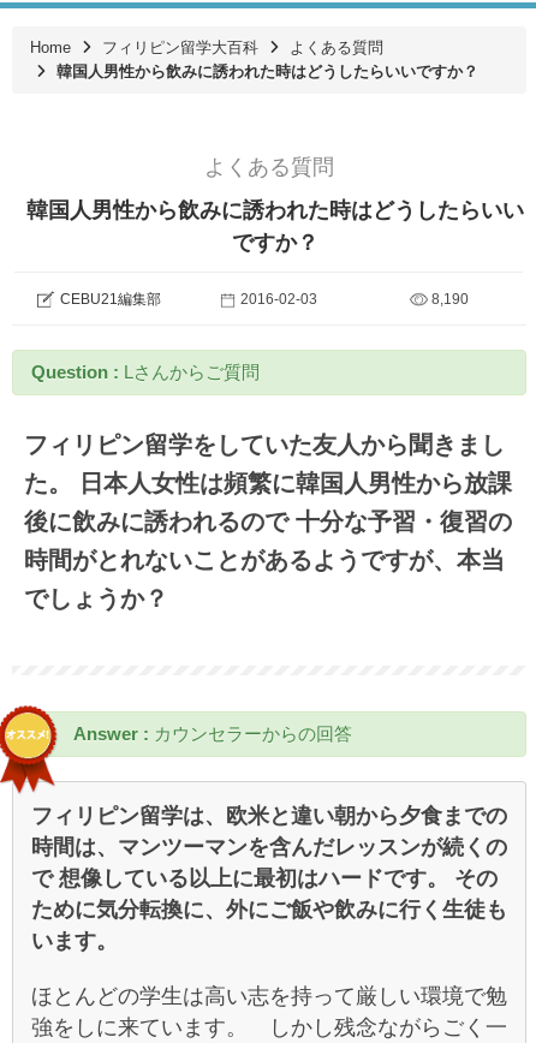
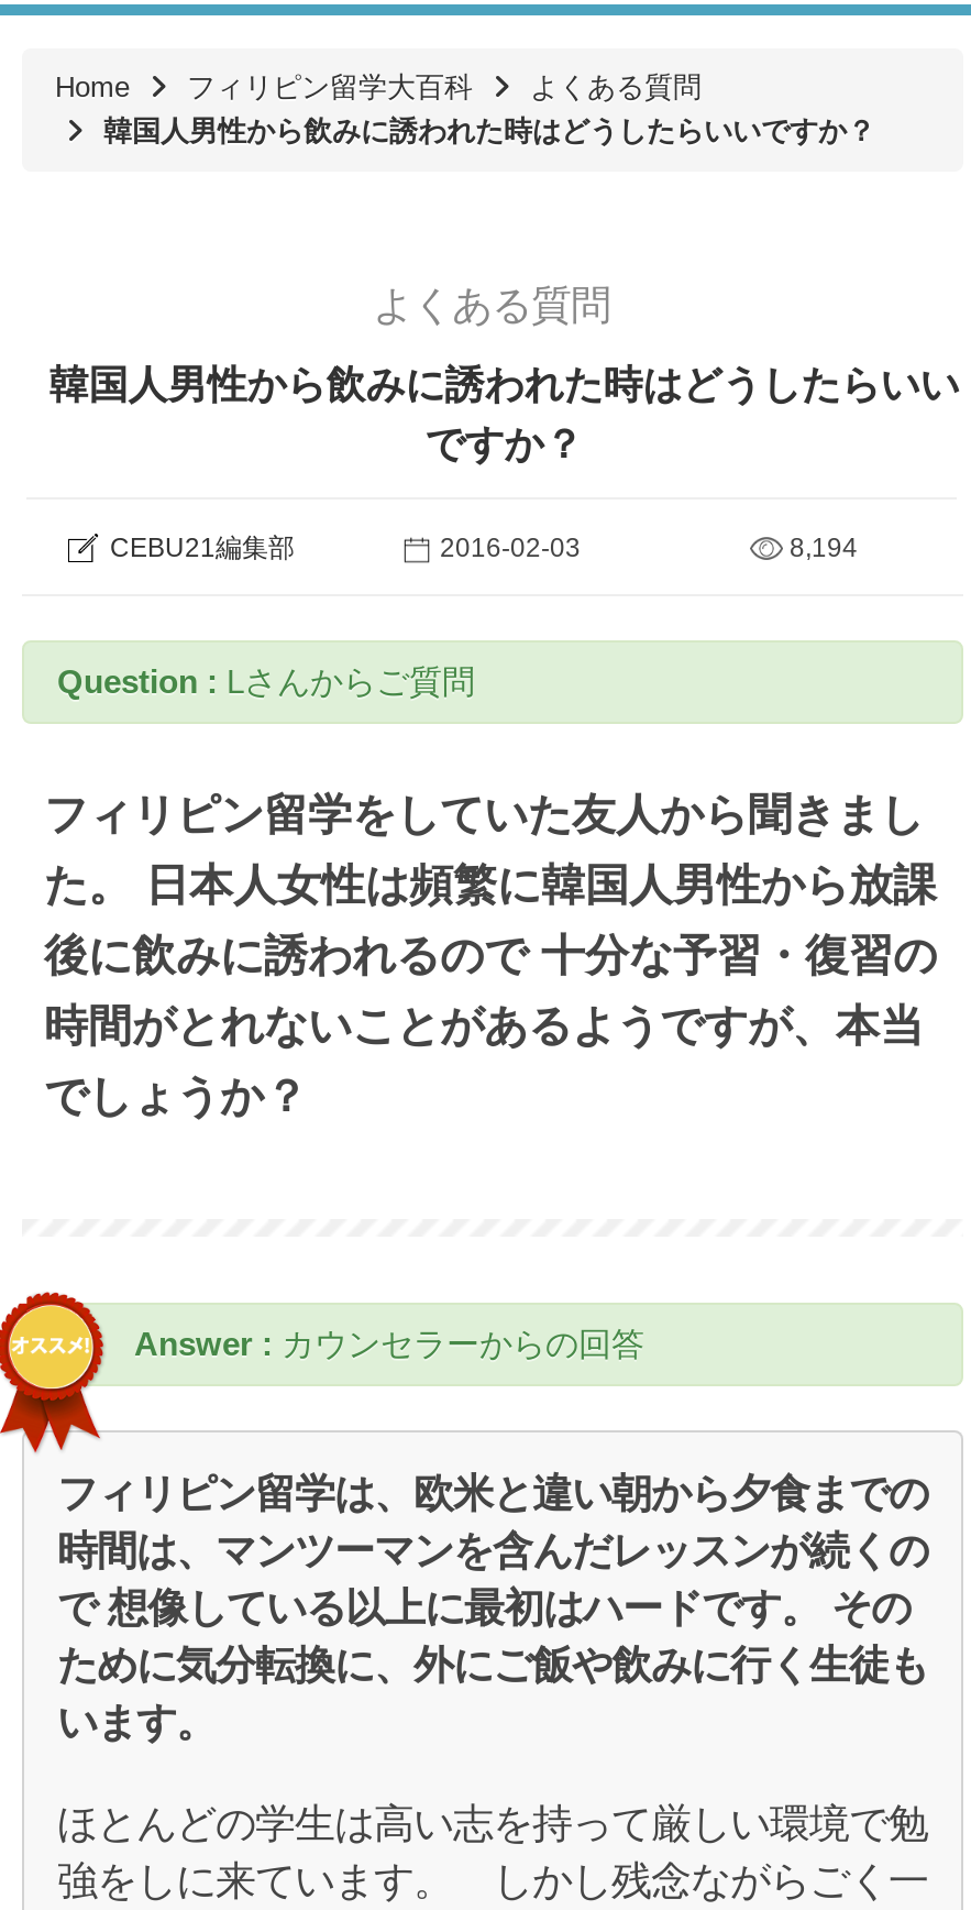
- 8,190
+ 8,194
